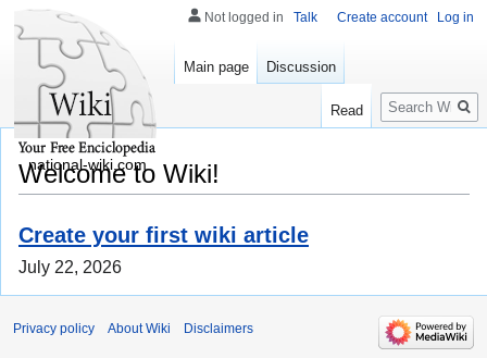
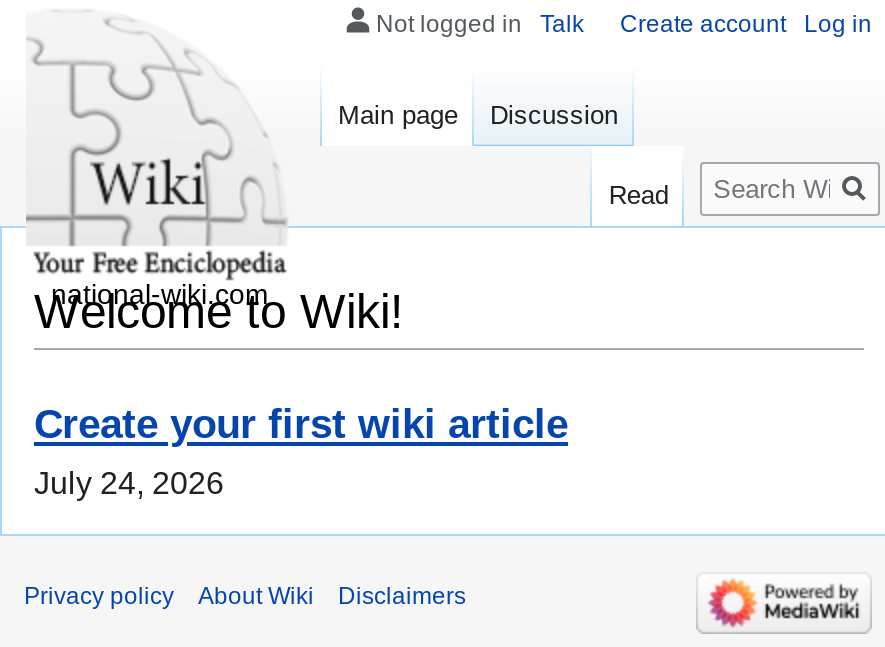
- July 22, 2026
+ July 24, 2026
